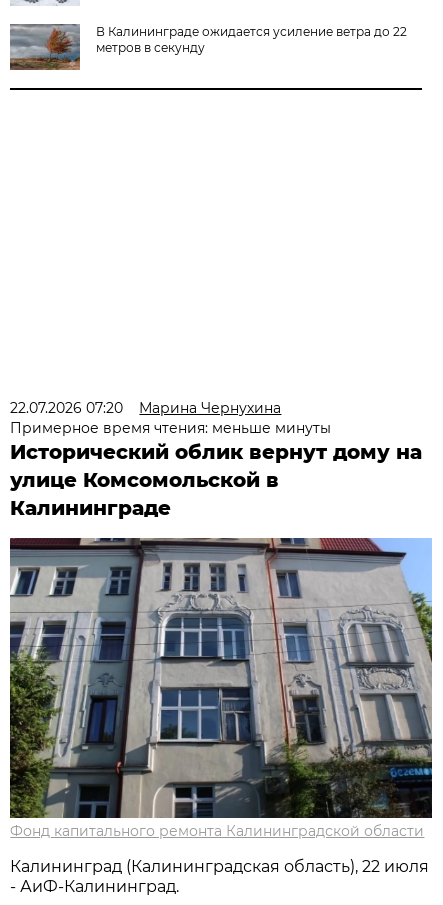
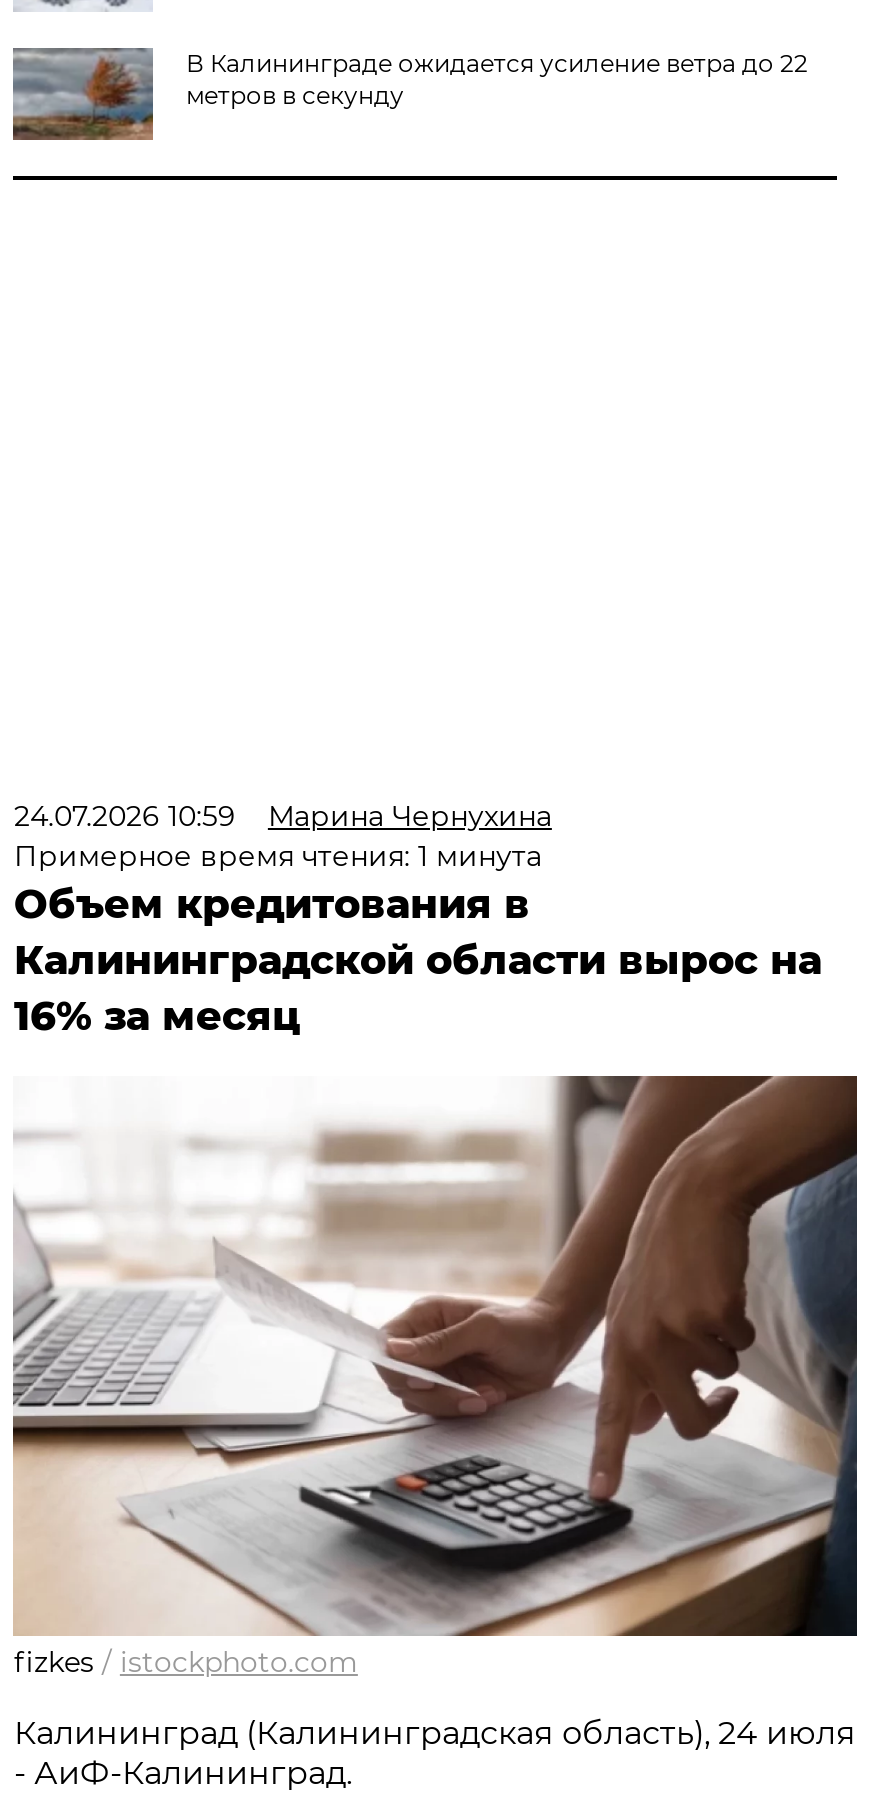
- 22.07.2026 07:20 Марина Чернухина
+ 24.07.2026 10:59 Марина Чернухина

- Примерное время чтения: меньше минуты
- Исторический облик вернут дому на
- улице Комсомольской в
- Калининграде
+ Примерное время чтения: 1 минута
+ Объем кредитования в
+ Калининградской области вырос на
+ 16% за месяц

- [image]
- Фонд капитального ремонта Калининградской области
+ [image]
+ fizkes / istockphoto.com

- Калининград (Калининградская область), 22 июля
+ Калининград (Калининградская область), 24 июля
